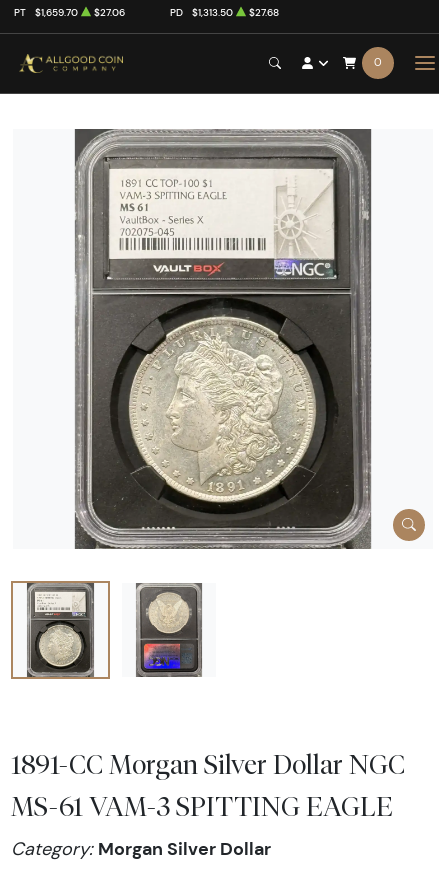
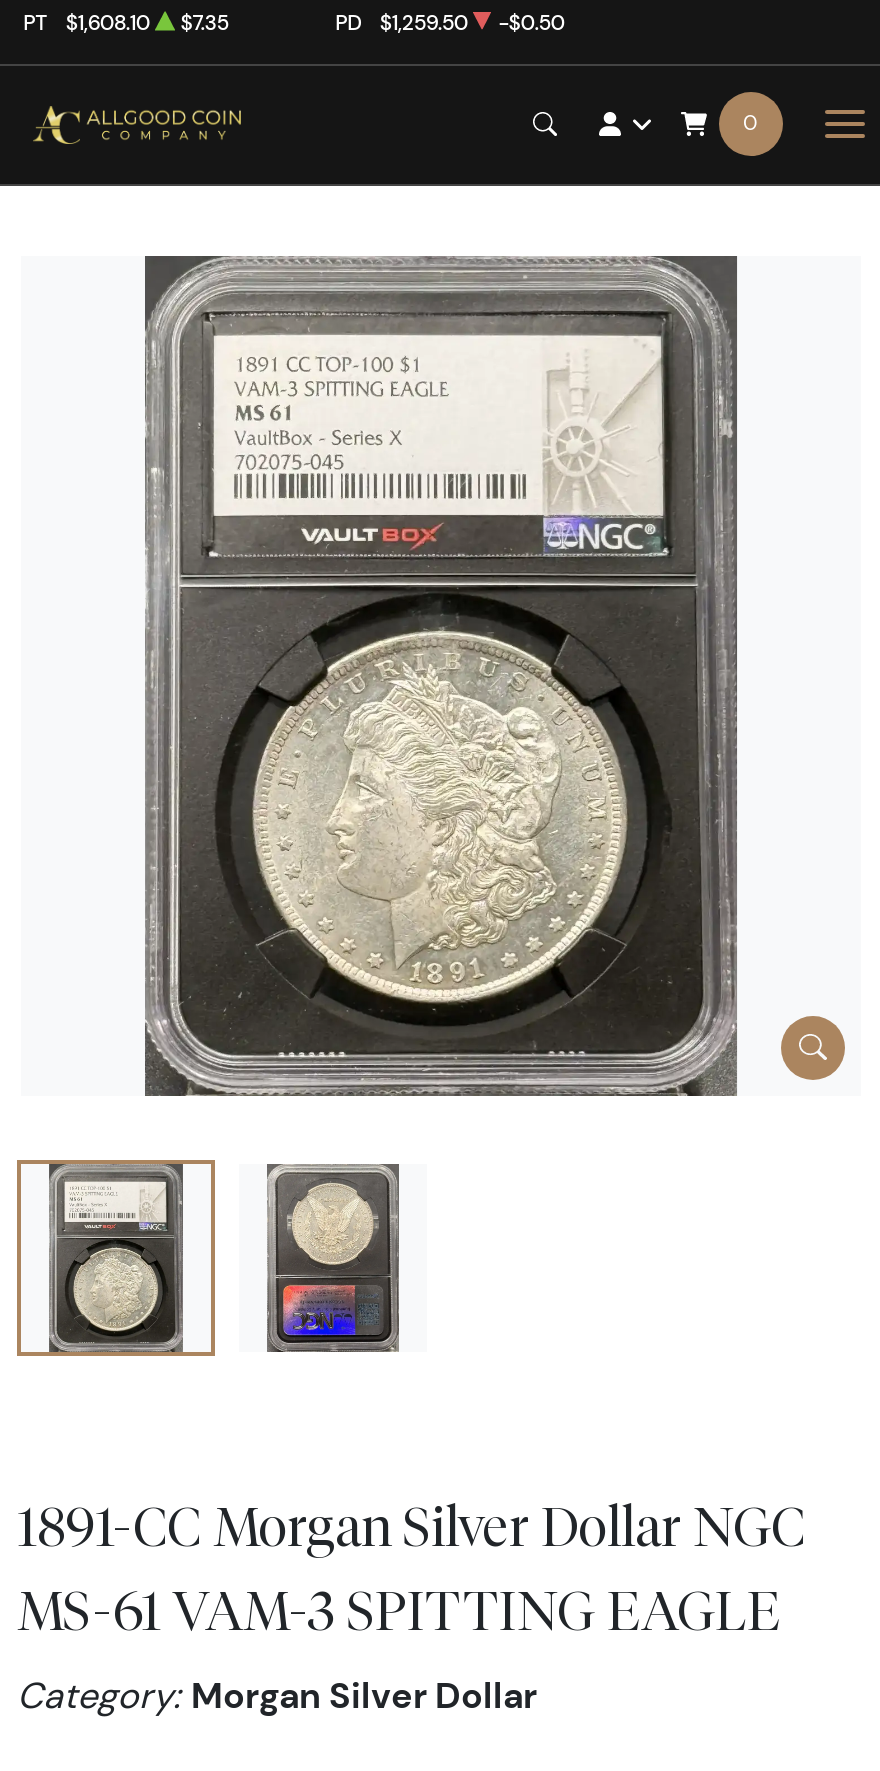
- $1,659.70
+ $1,608.10

- $27.06
+ $7.35

- $1,313.50
+ $1,259.50

- $27.68
+ -$0.50
